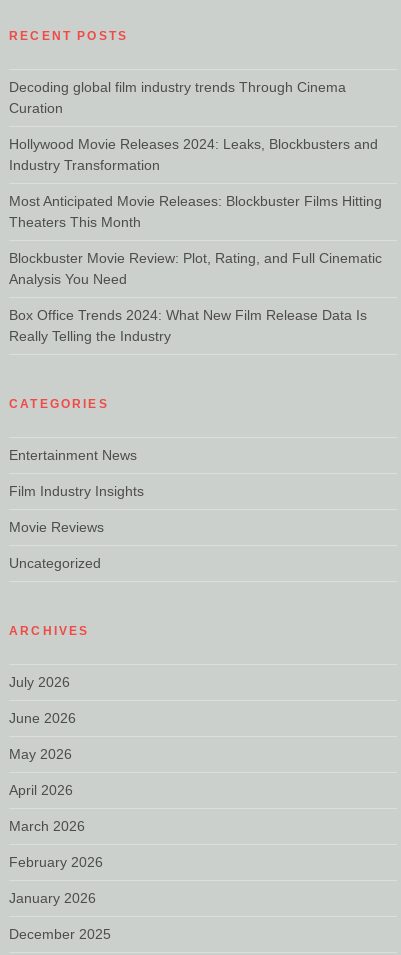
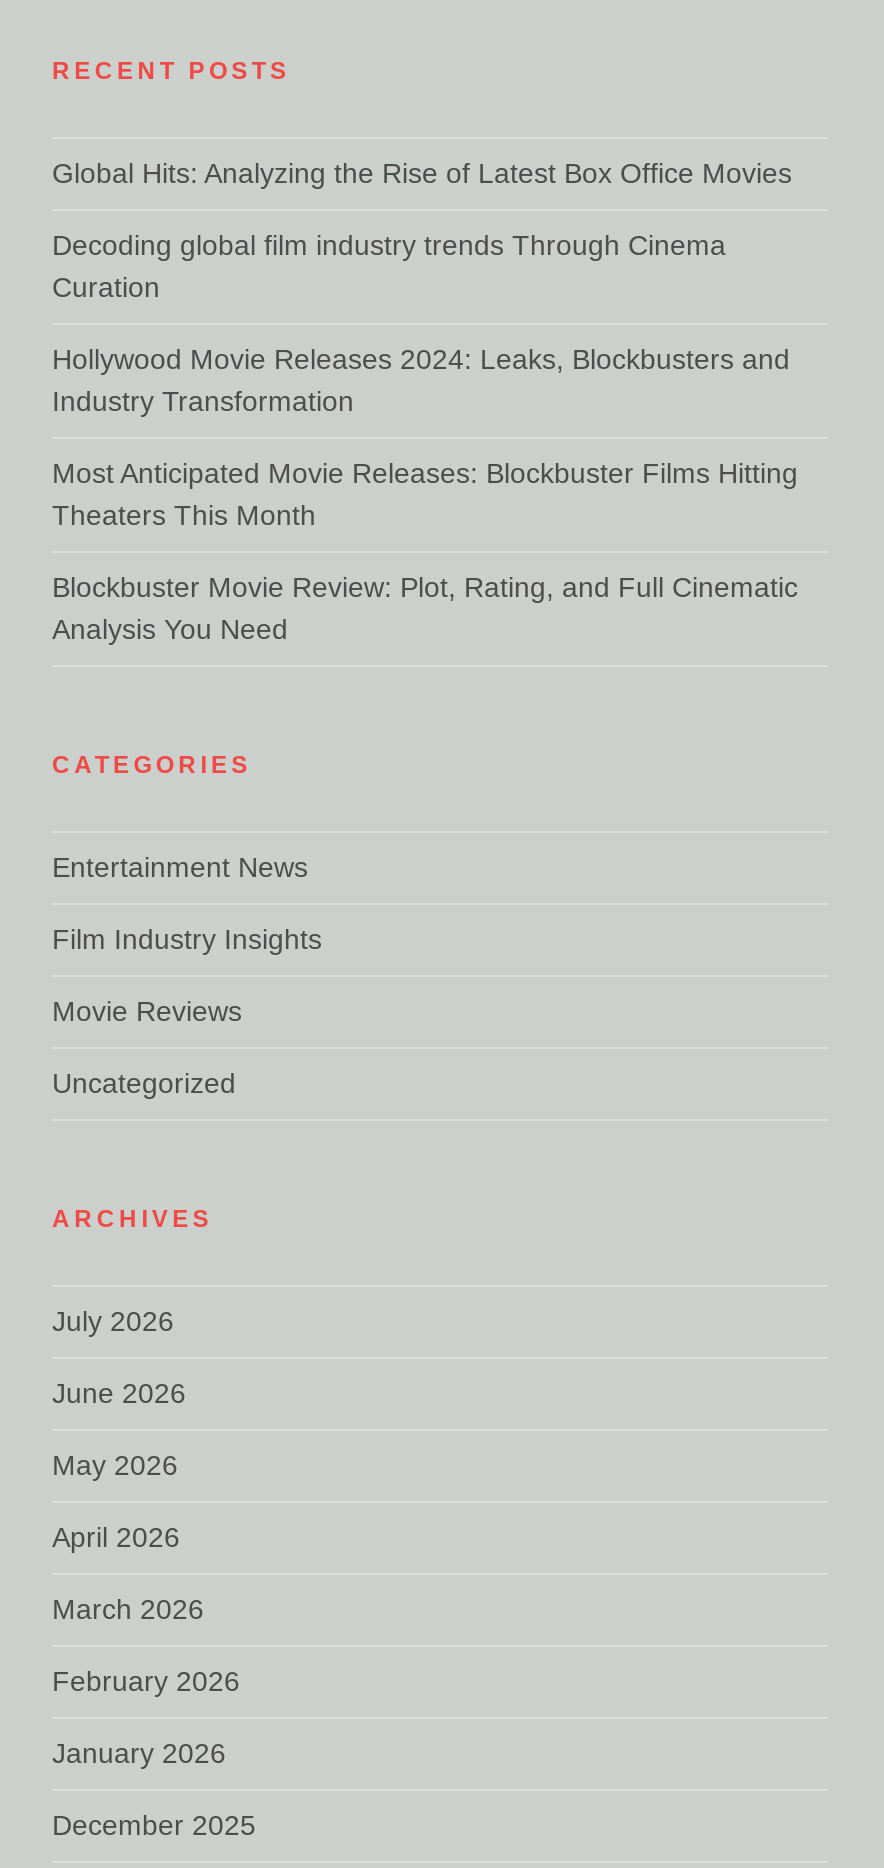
+ Global Hits: Analyzing the Rise of Latest Box Office Movies

moved down: Decoding global film industry trends Through Cinema | Curation | Hollywood Movie Releases 2024: Leaks, Blockbusters and | Industry Transformation | Most Anticipated Movie Releases: Blockbuster Films Hitting | Theaters This Month | Blockbuster Movie Review: Plot, Rating, and Full Cinematic | Analysis You Need

- Box Office Trends 2024: What New Film Release Data Is
- Really Telling the Industry
